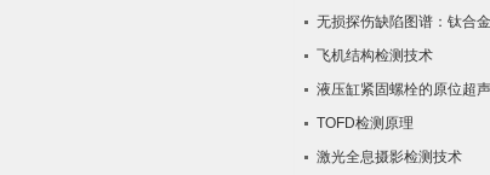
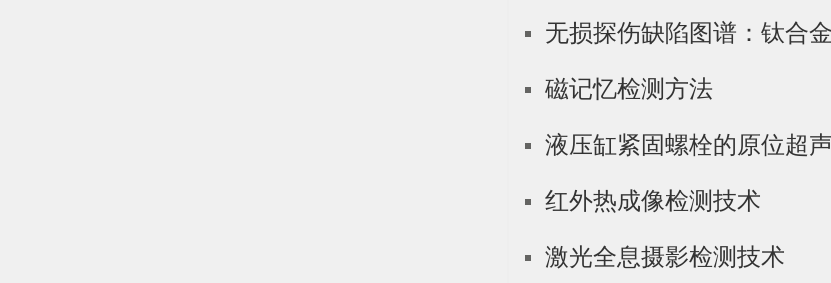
- 飞机结构检测技术
+ 磁记忆检测方法

- TOFD检测原理
+ 红外热成像检测技术
